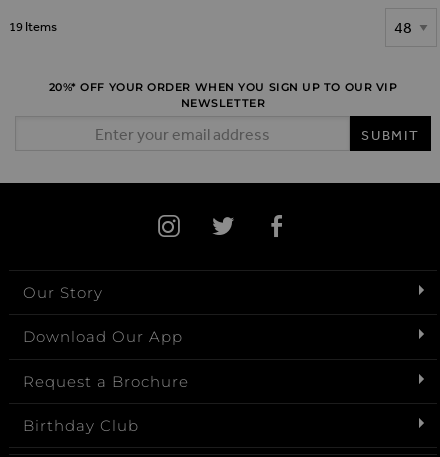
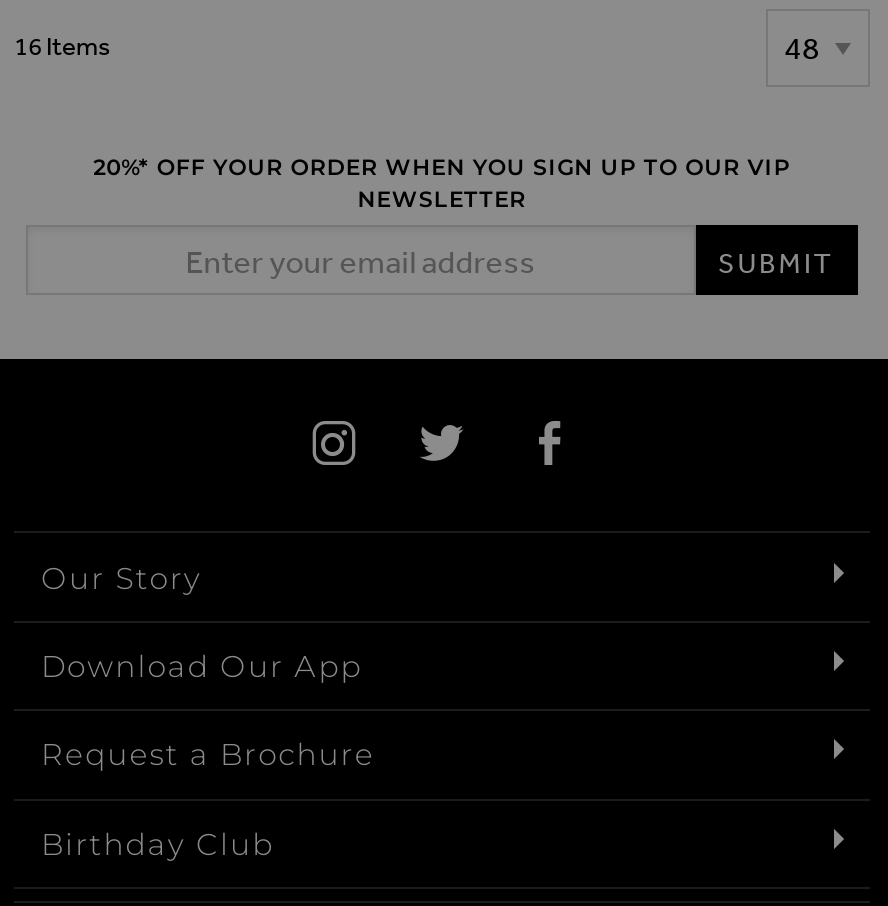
- 19 Items
+ 16 Items
